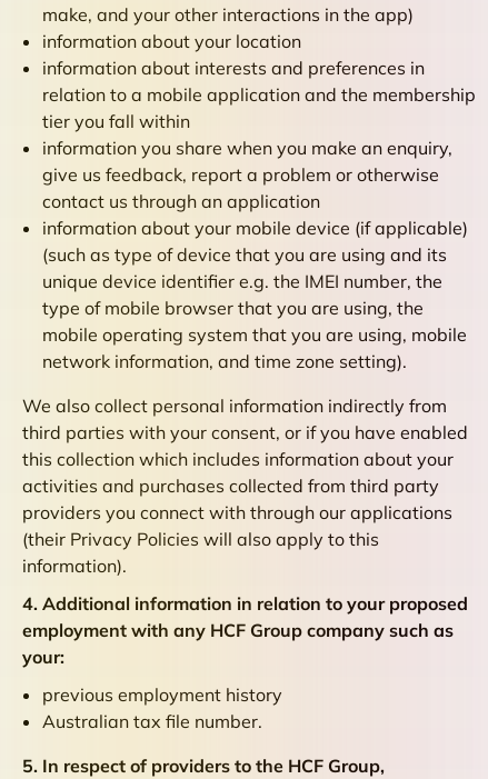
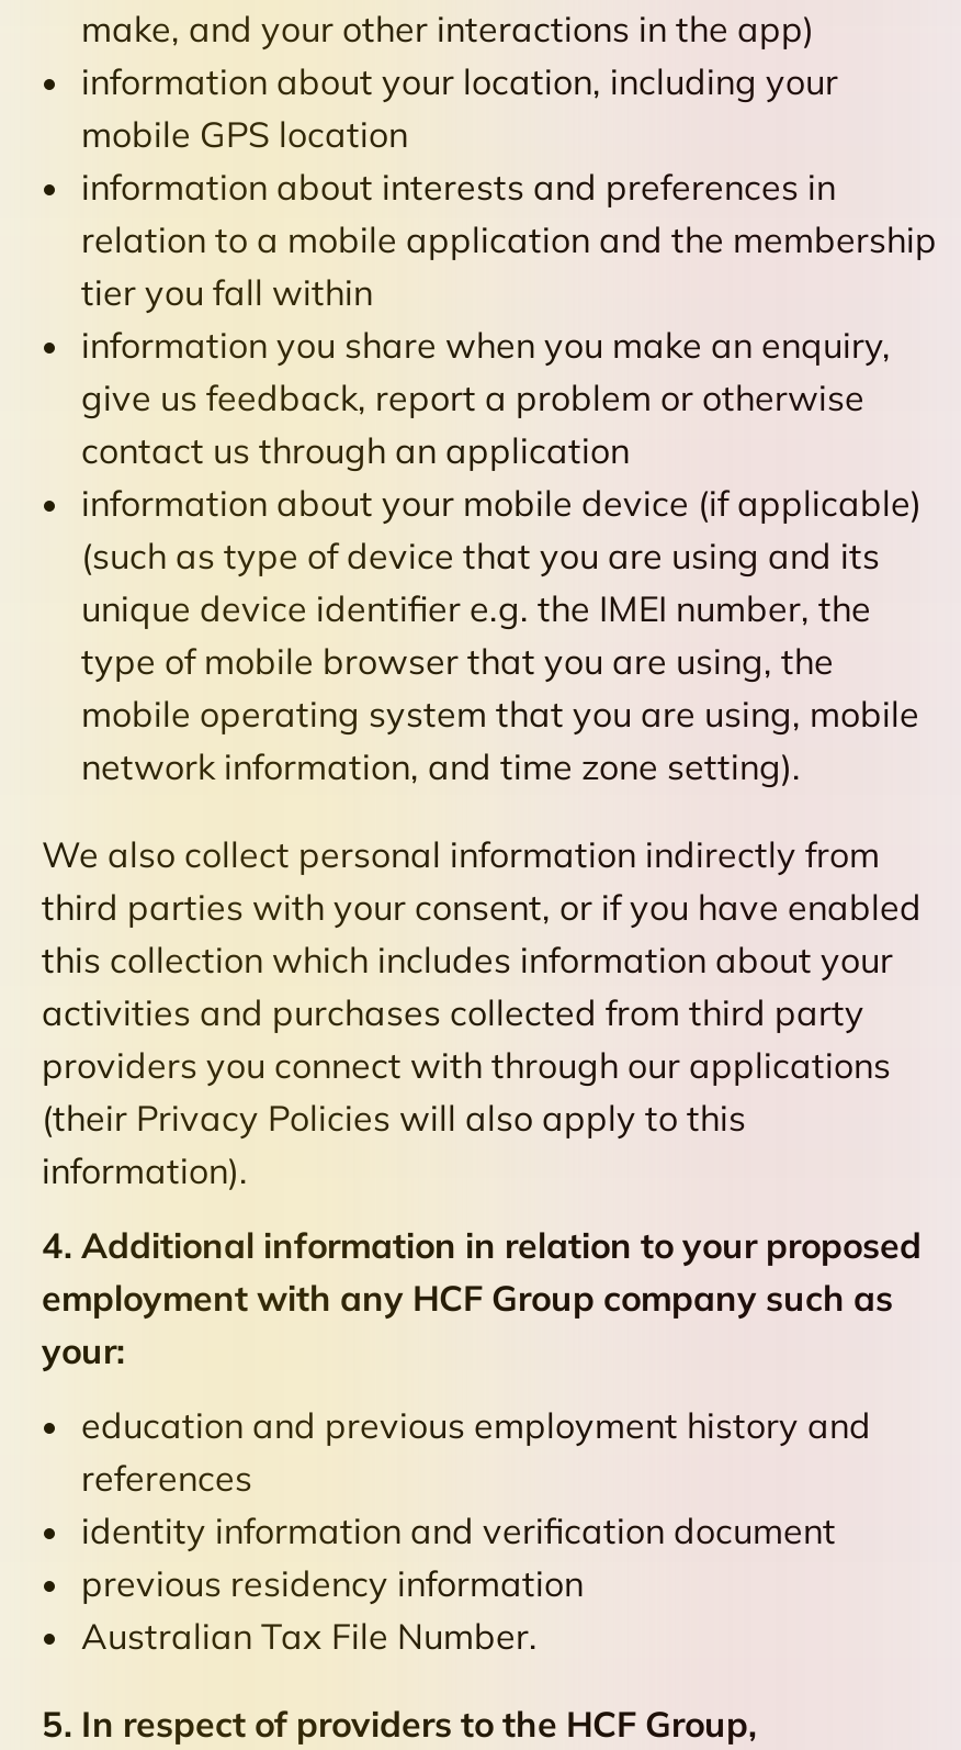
- information about your location
+ information about your location, including your
+ mobile GPS location

- previous employment history
- Australian tax file number.
+ education and previous employment history and
+ references
+ identity information and verification document
+ previous residency information
+ Australian Tax File Number.
